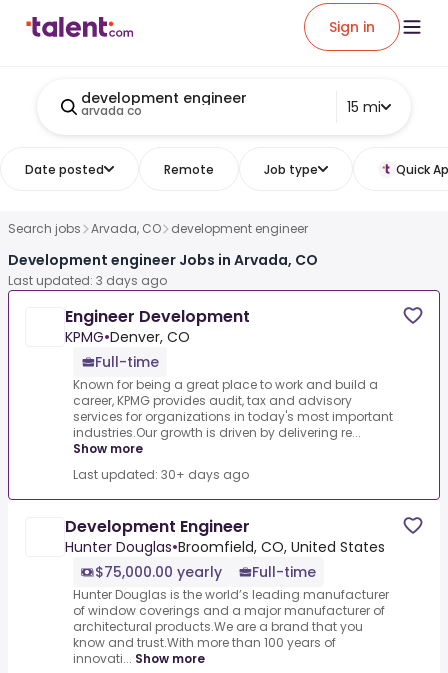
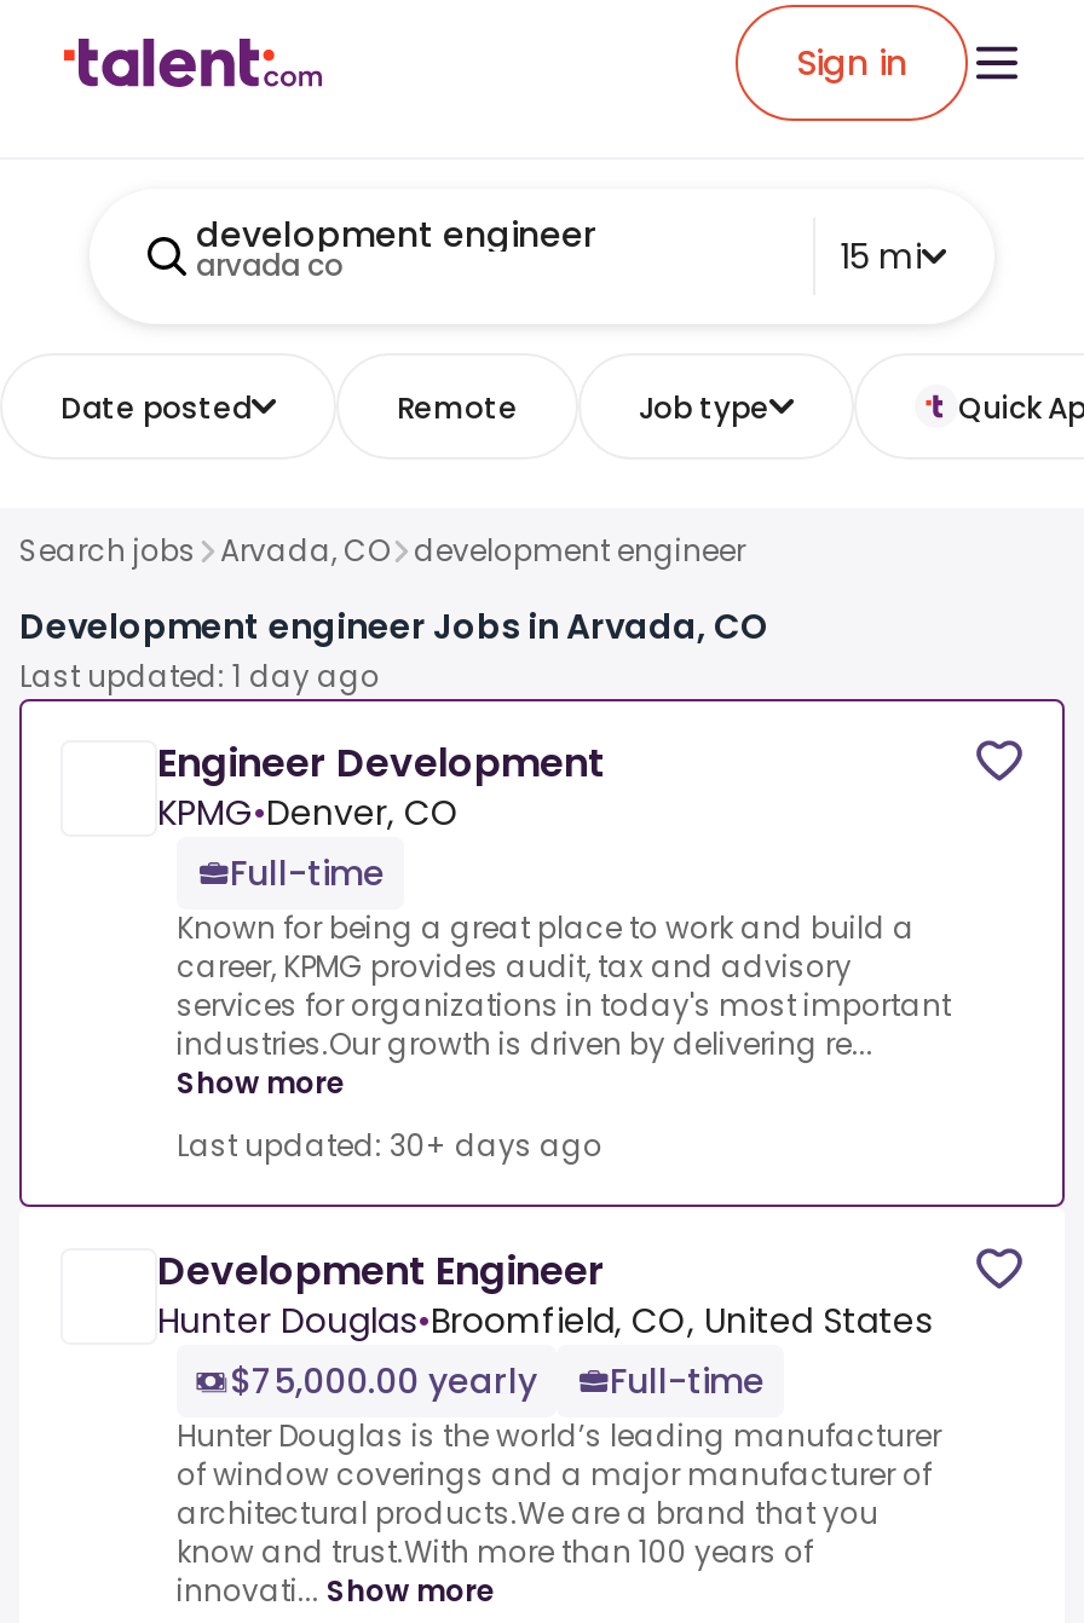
- Last updated: 3 days ago
+ Last updated: 1 day ago
